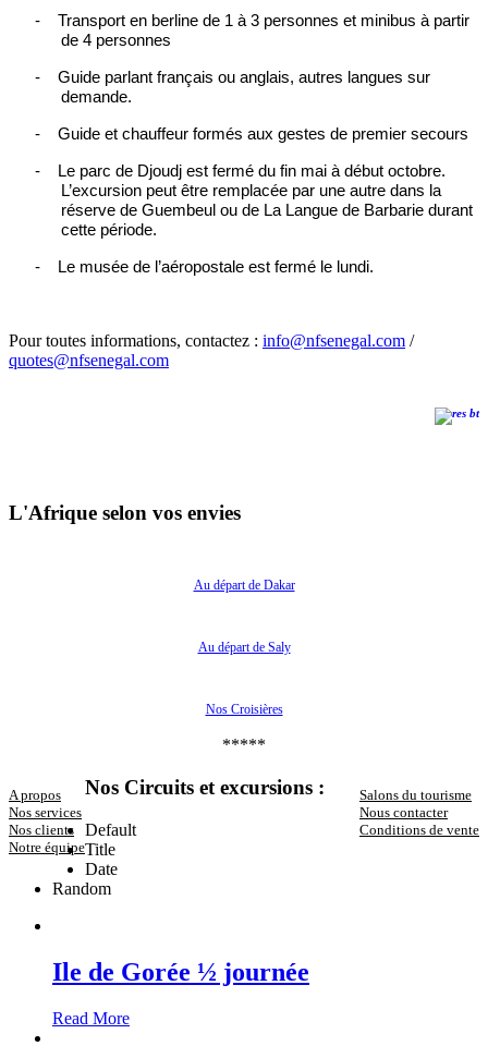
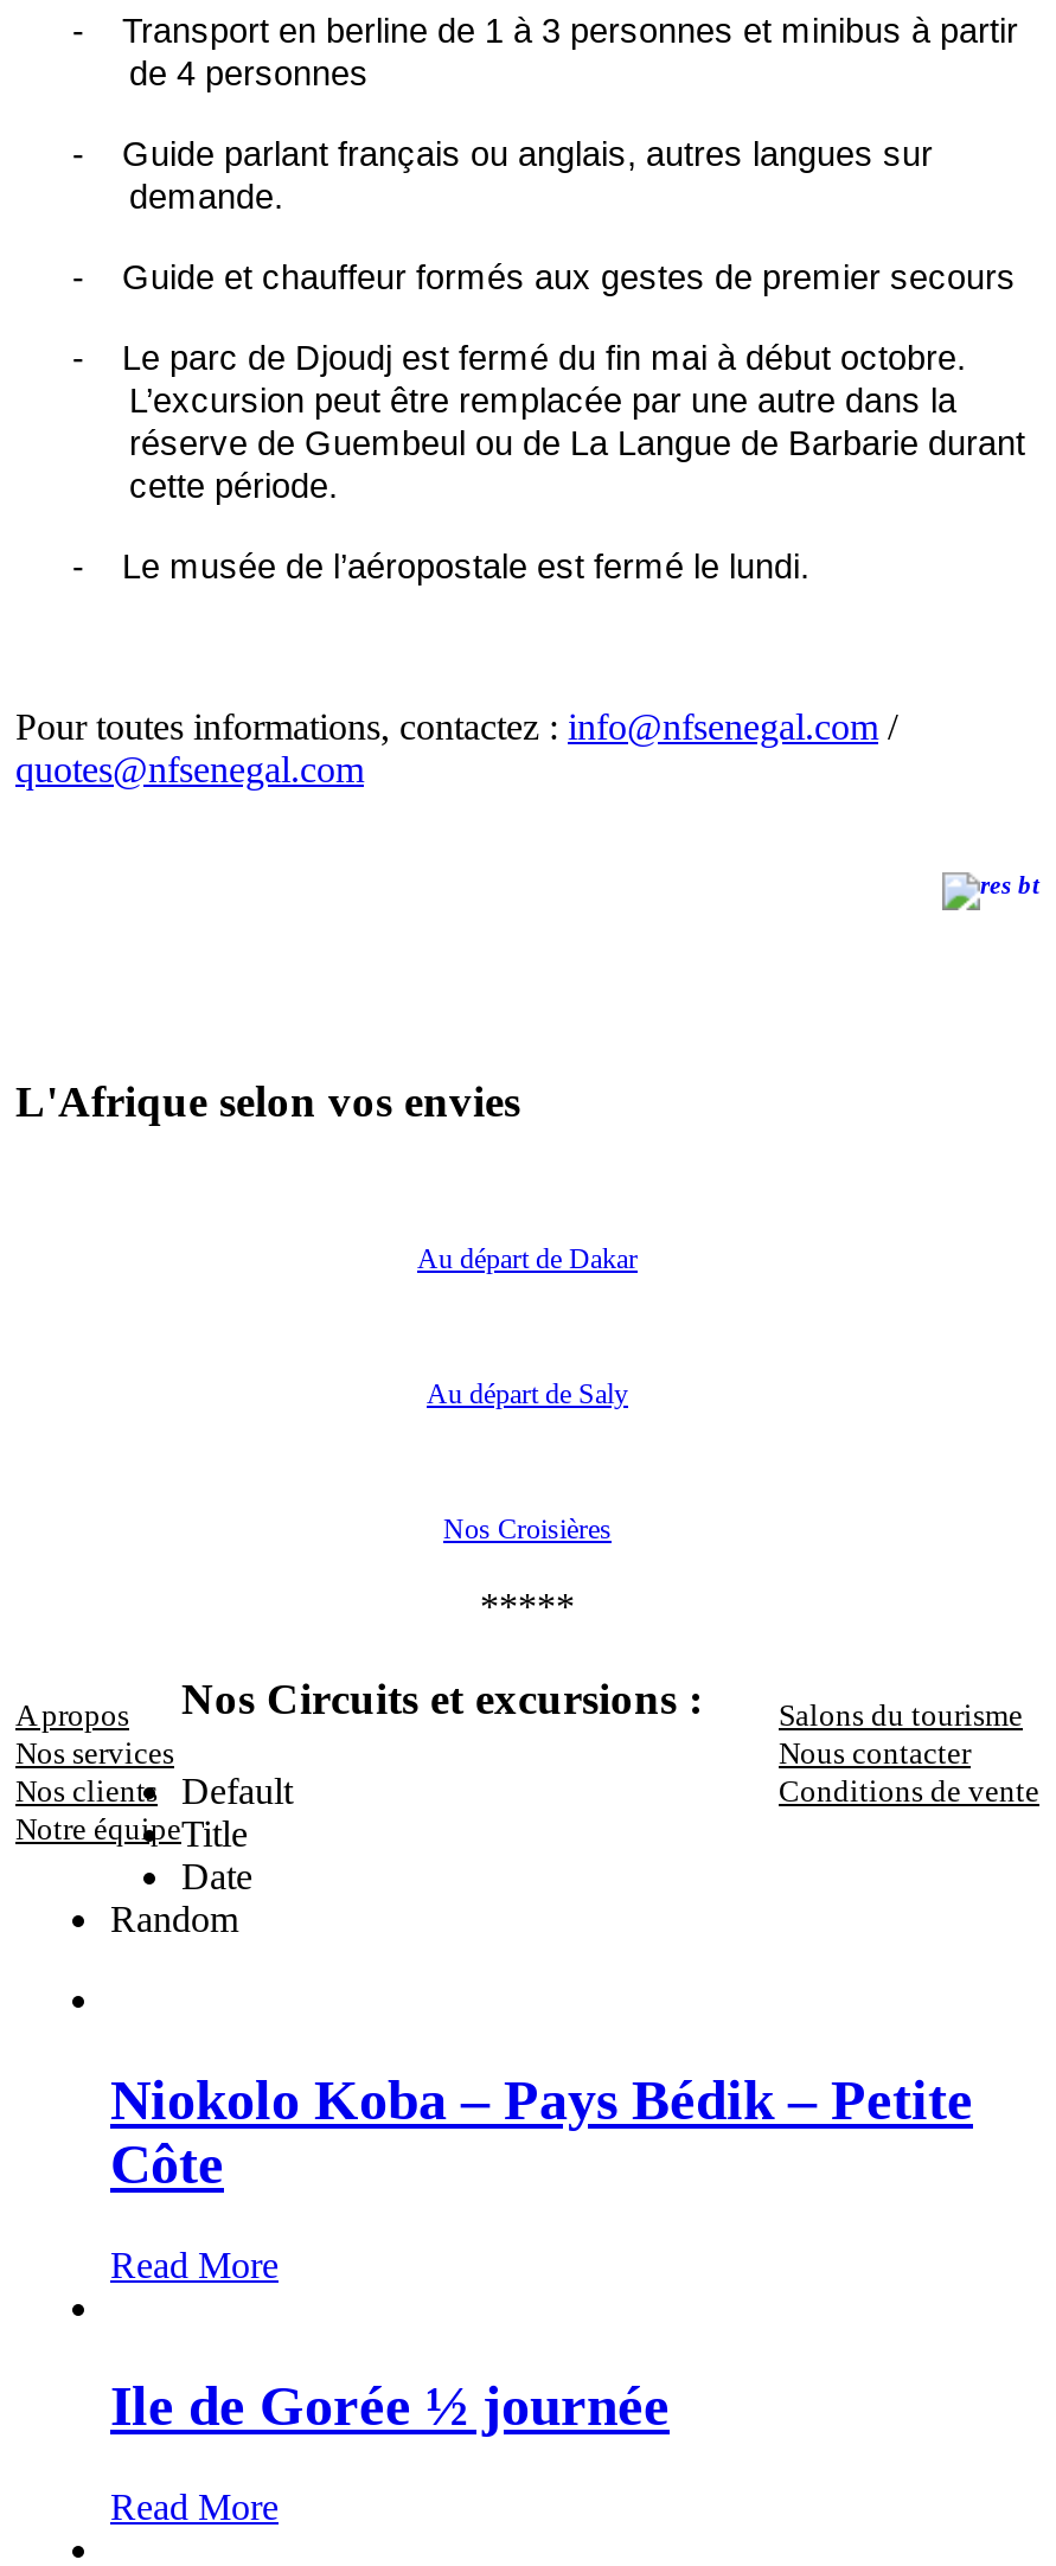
+ Niokolo Koba – Pays Bédik – Petite
+ Côte
+ Read More
